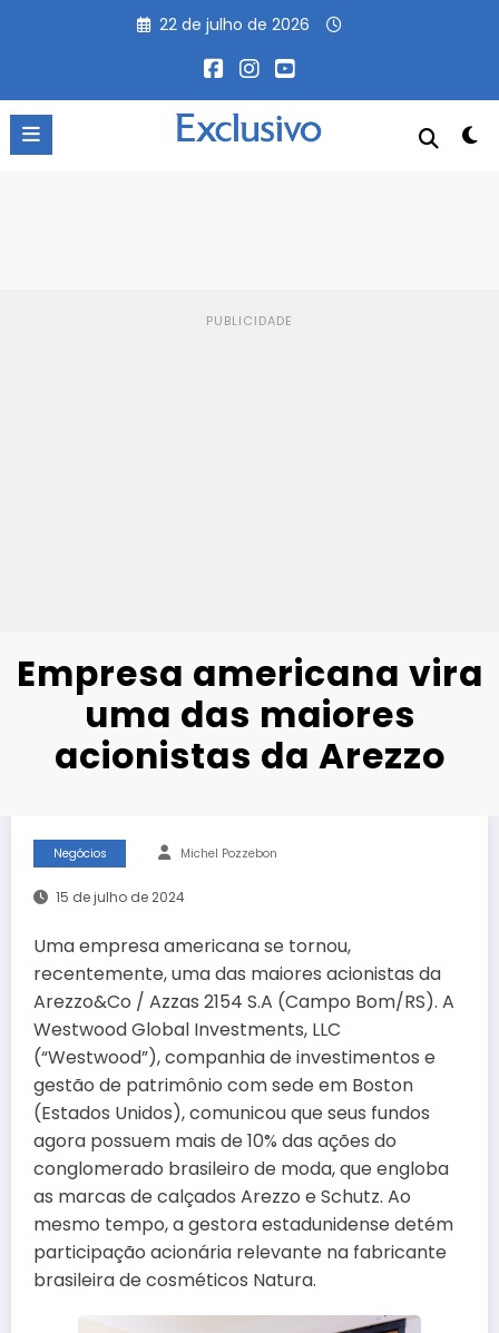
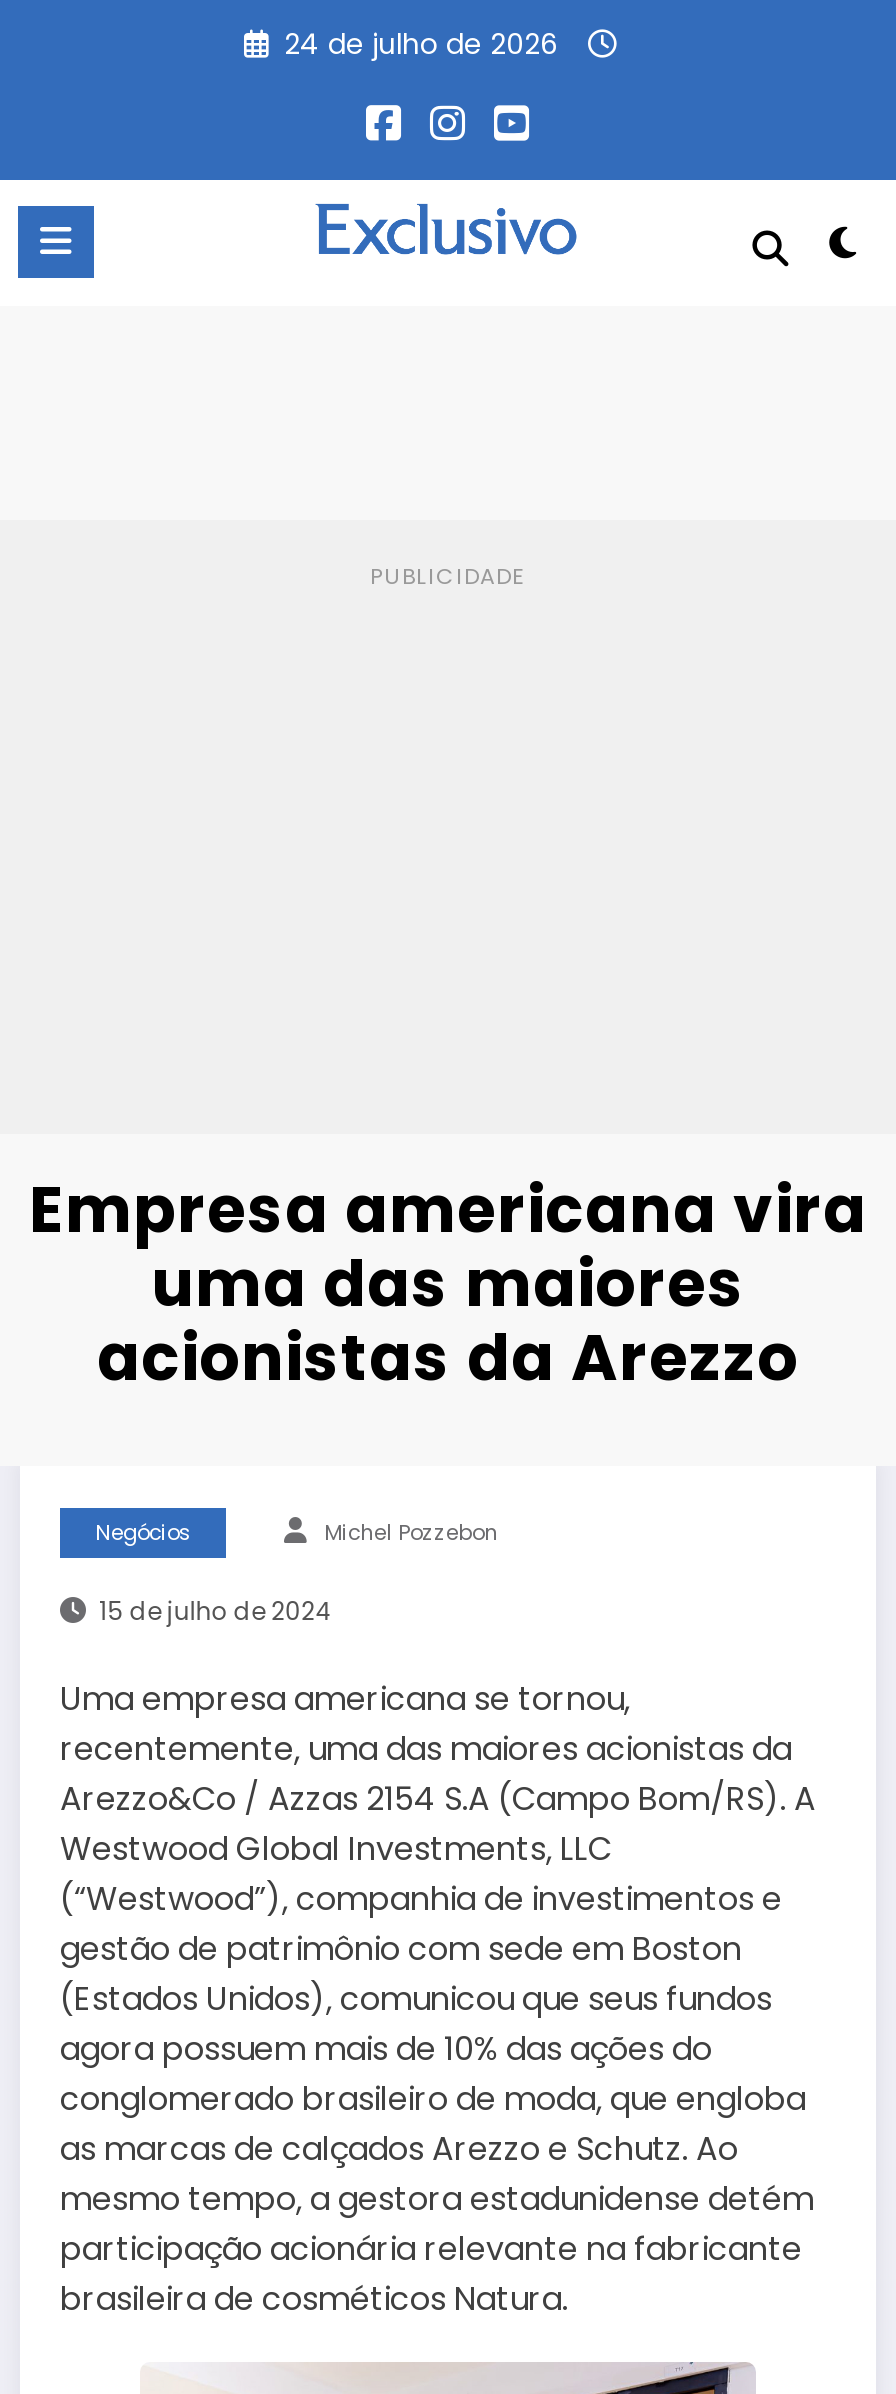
- 22 de julho de 2026
+ 24 de julho de 2026
